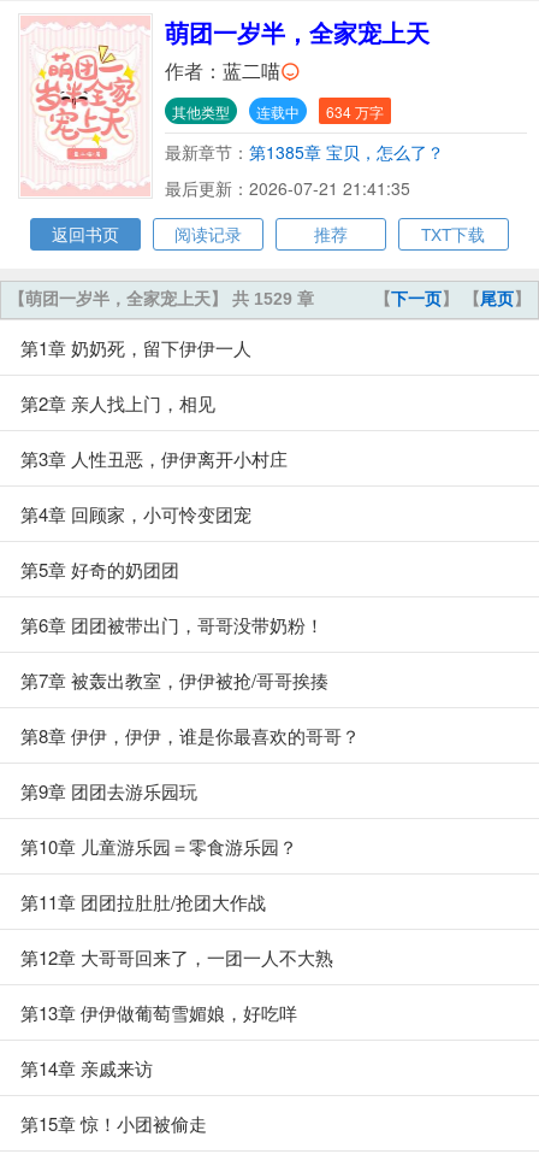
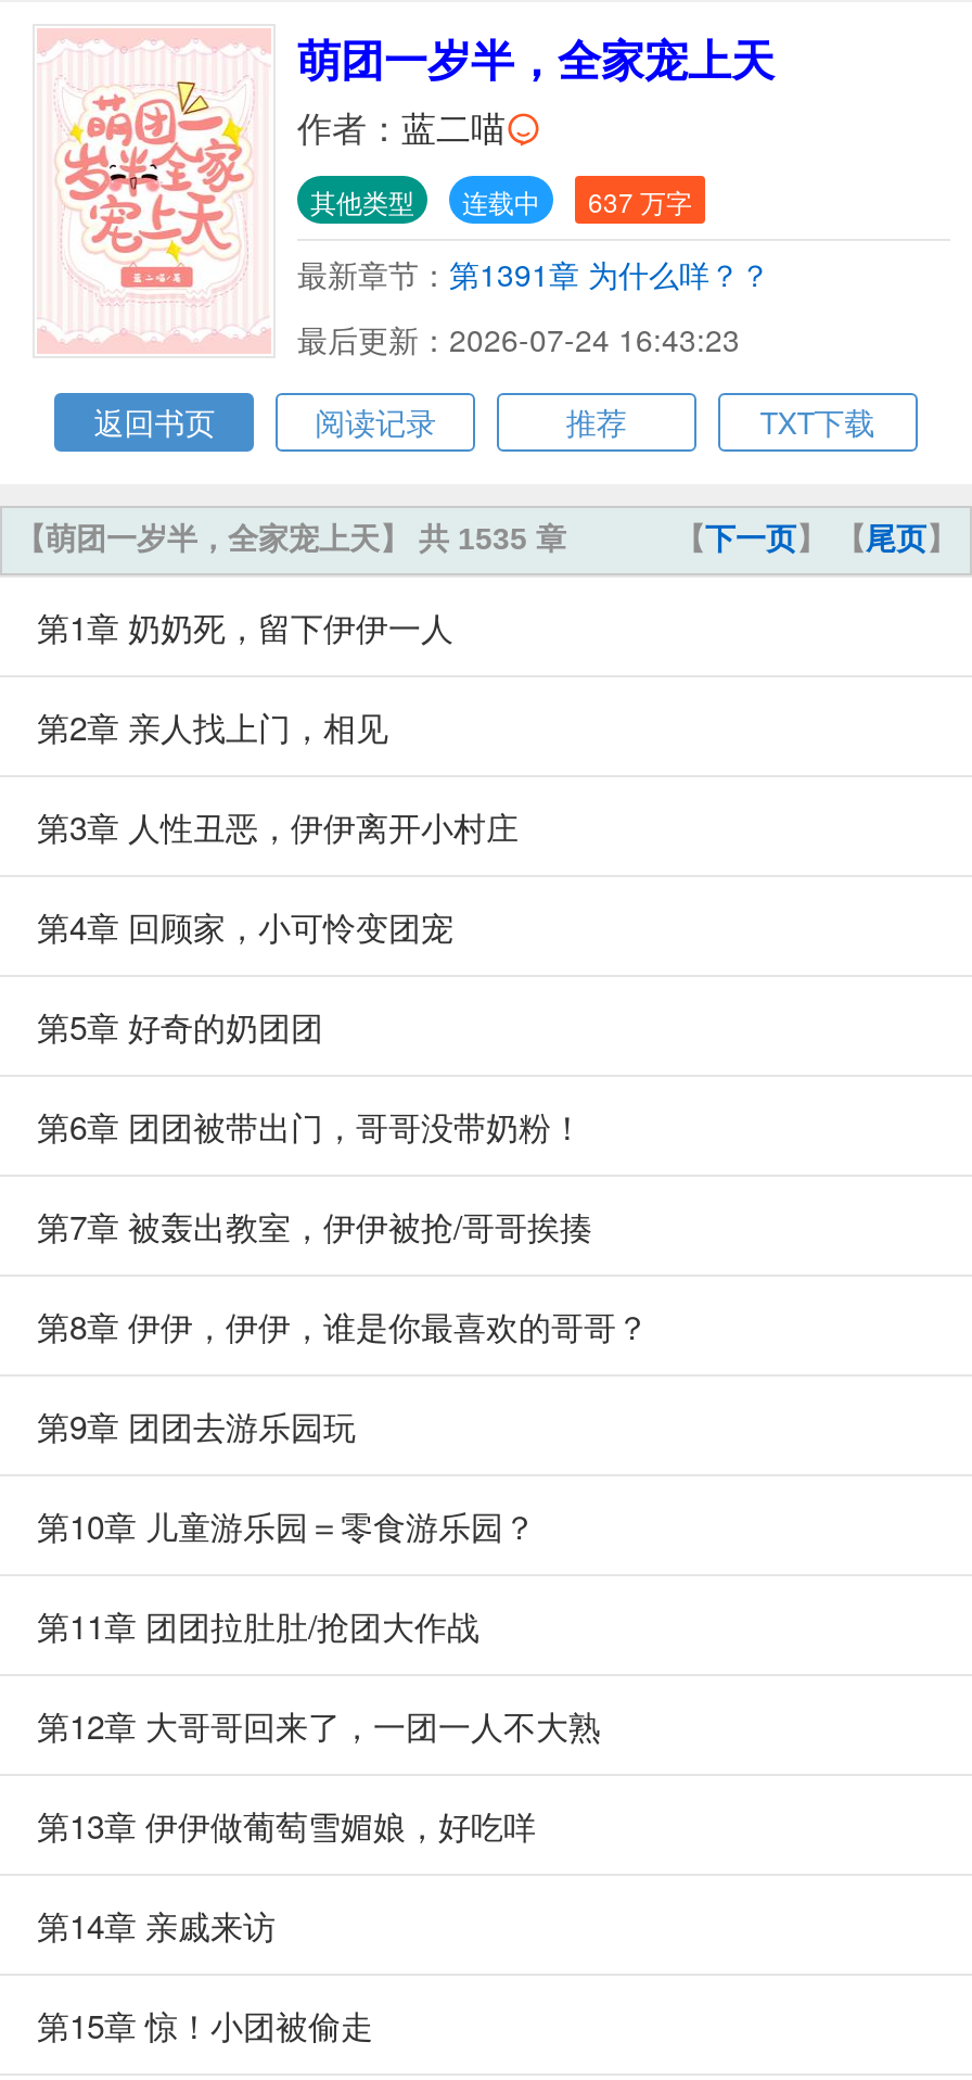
- 其他类型 连载中 634 万字
+ 其他类型 连载中 637 万字

- 最新章节：第1385章 宝贝，怎么了？
+ 最新章节：第1391章 为什么咩？？

- 最后更新：2026-07-21 21:41:35
+ 最后更新：2026-07-24 16:43:23

- 【萌团一岁半，全家宠上天】 共 1529 章
+ 【萌团一岁半，全家宠上天】 共 1535 章
